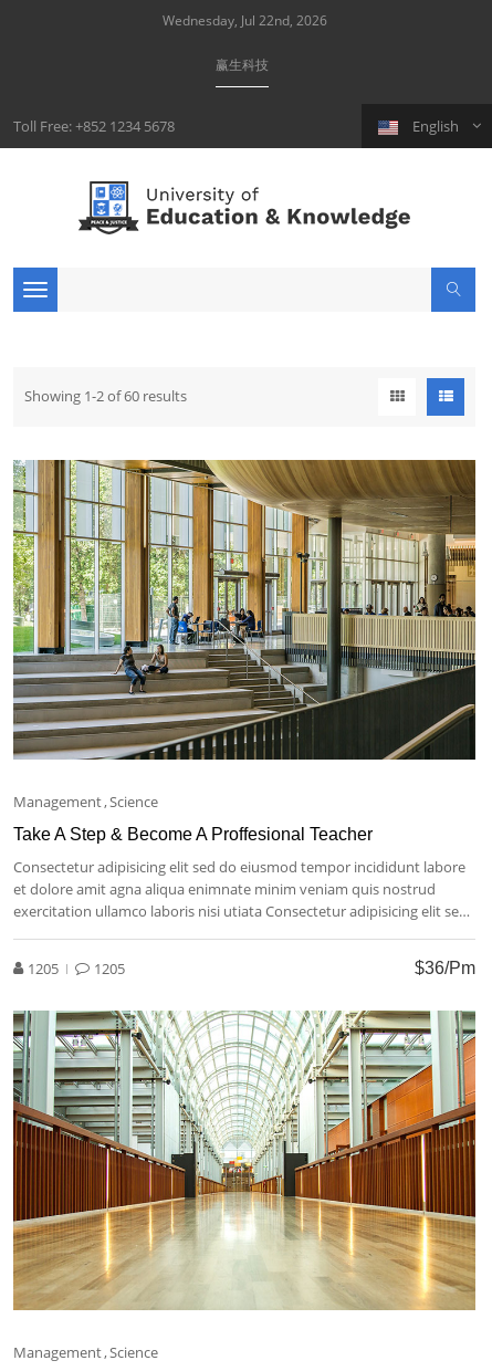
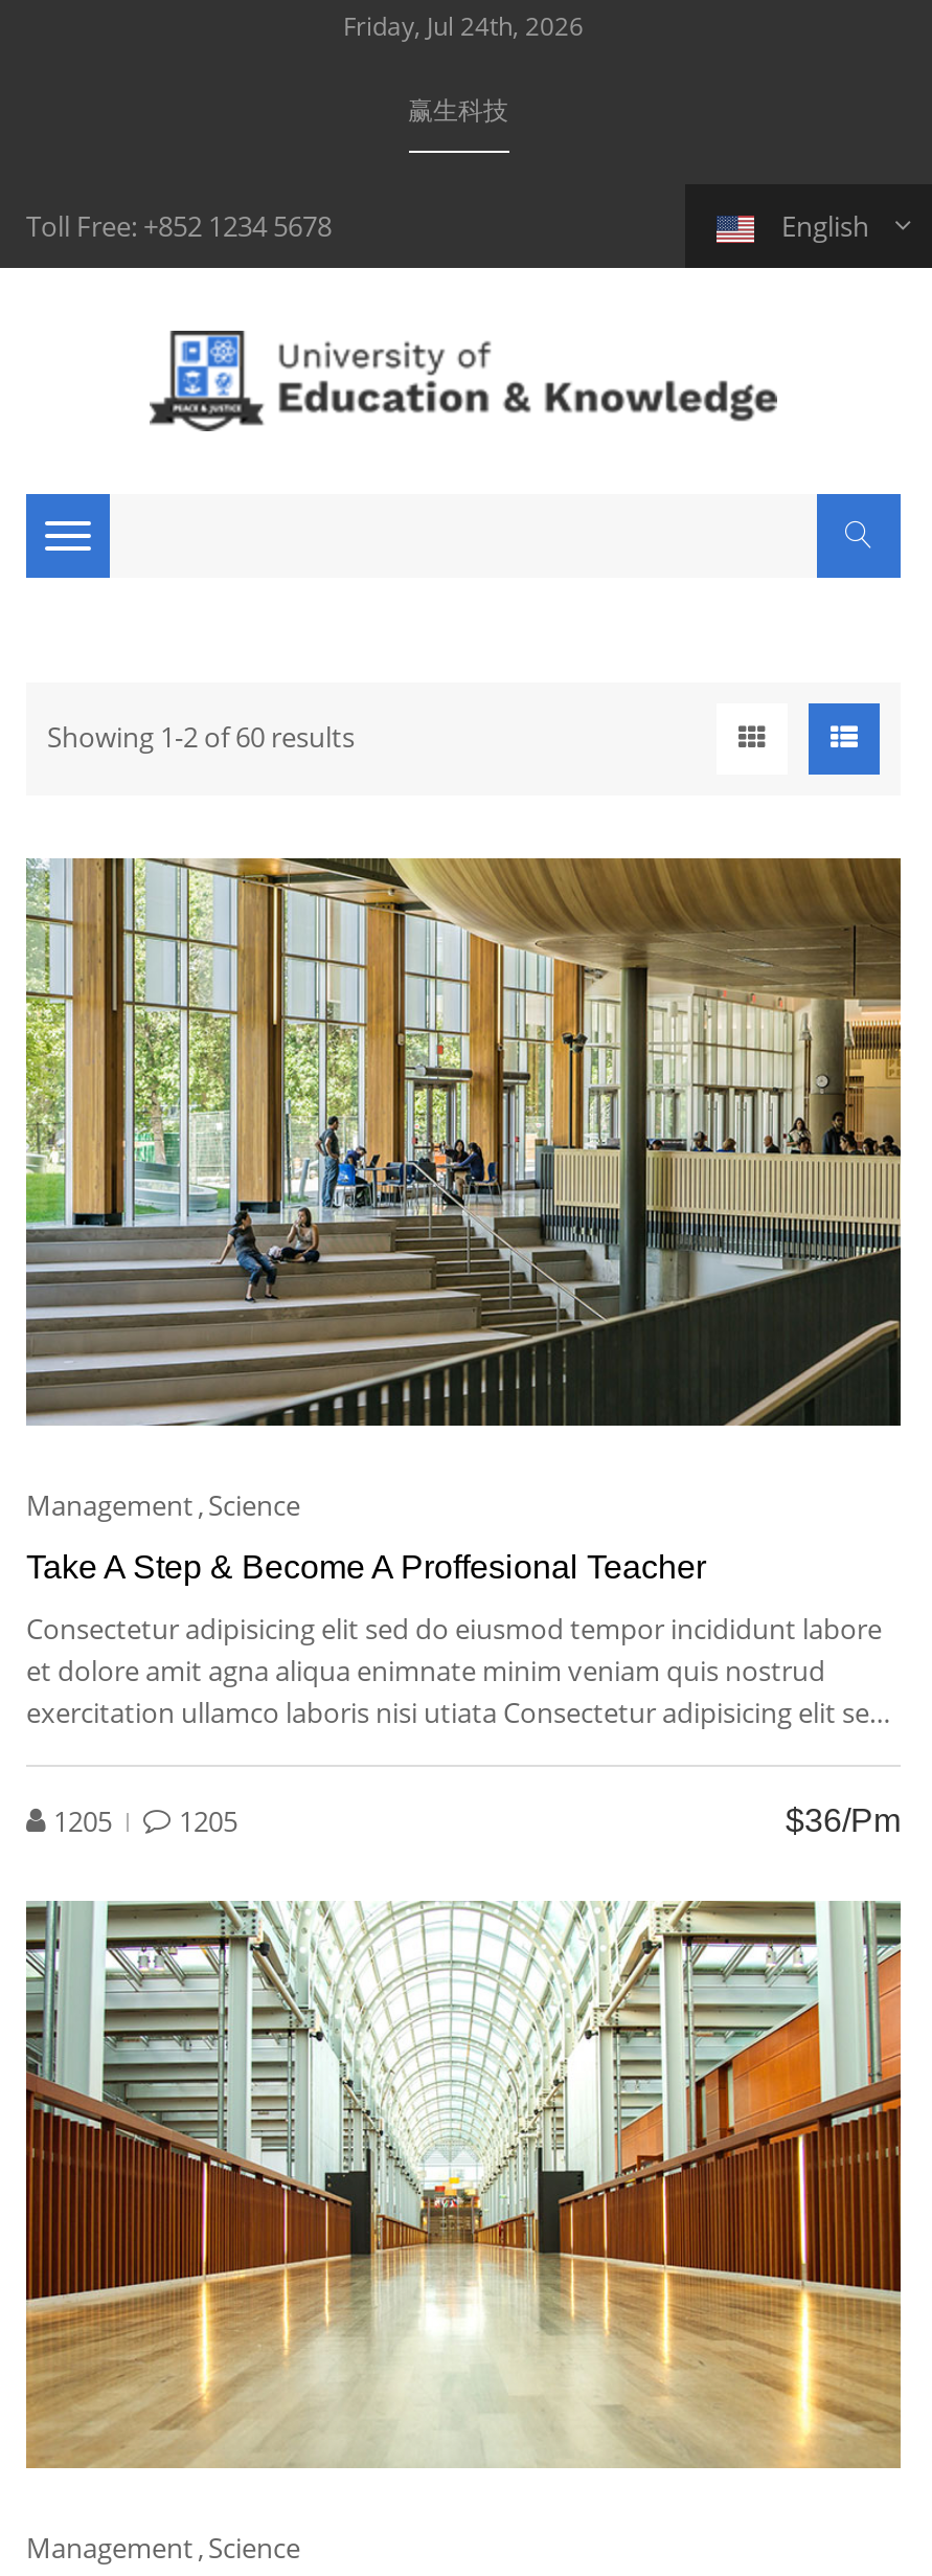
- Wednesday, Jul 22nd, 2026
+ Friday, Jul 24th, 2026
